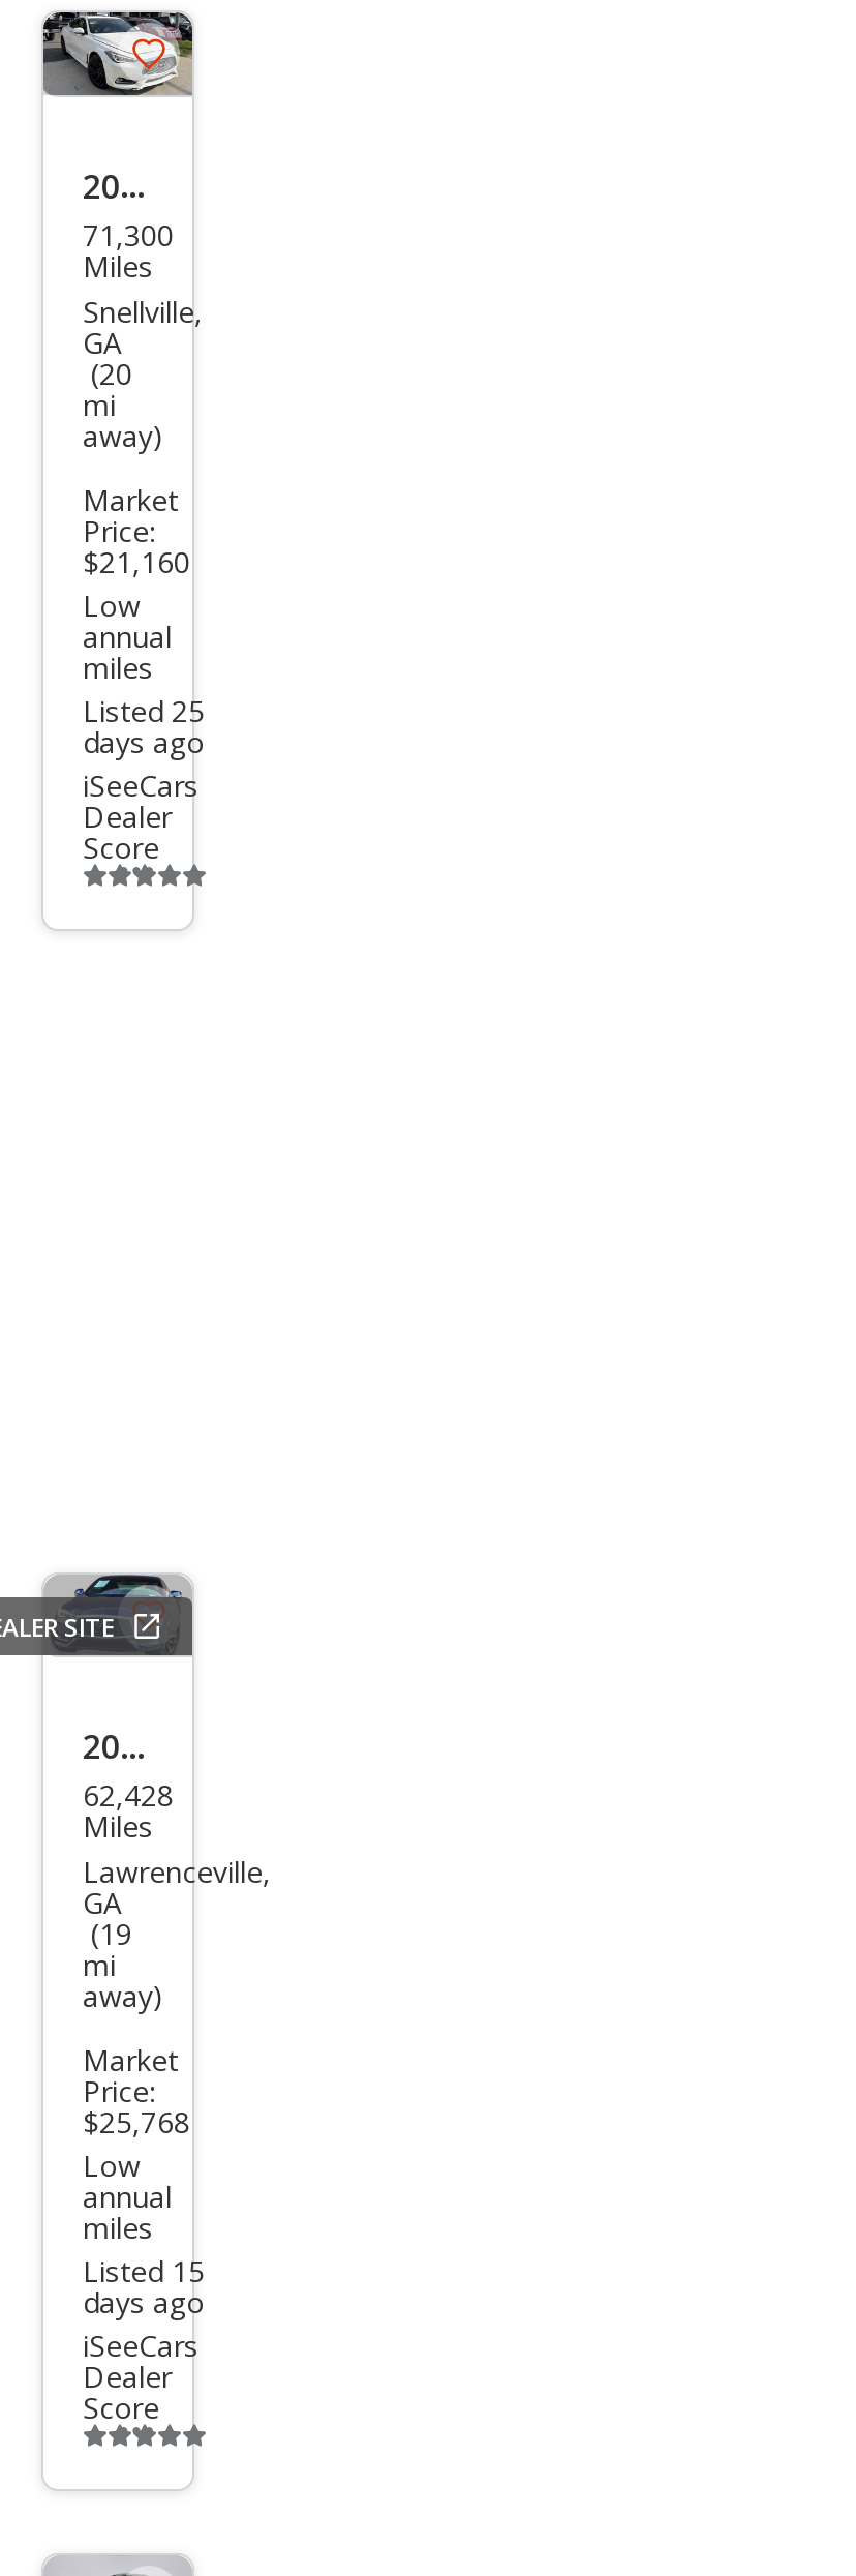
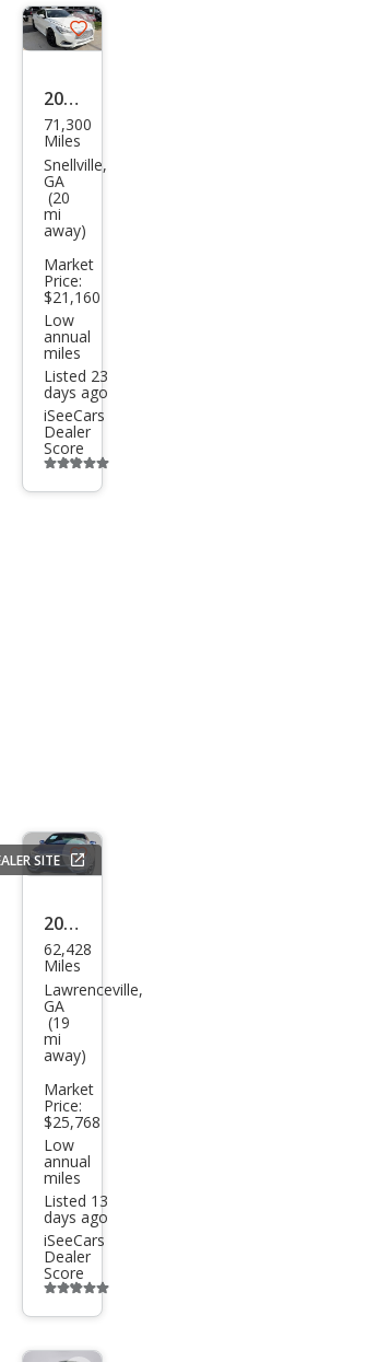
- Listed 25
+ Listed 23

- Listed 15
+ Listed 13
